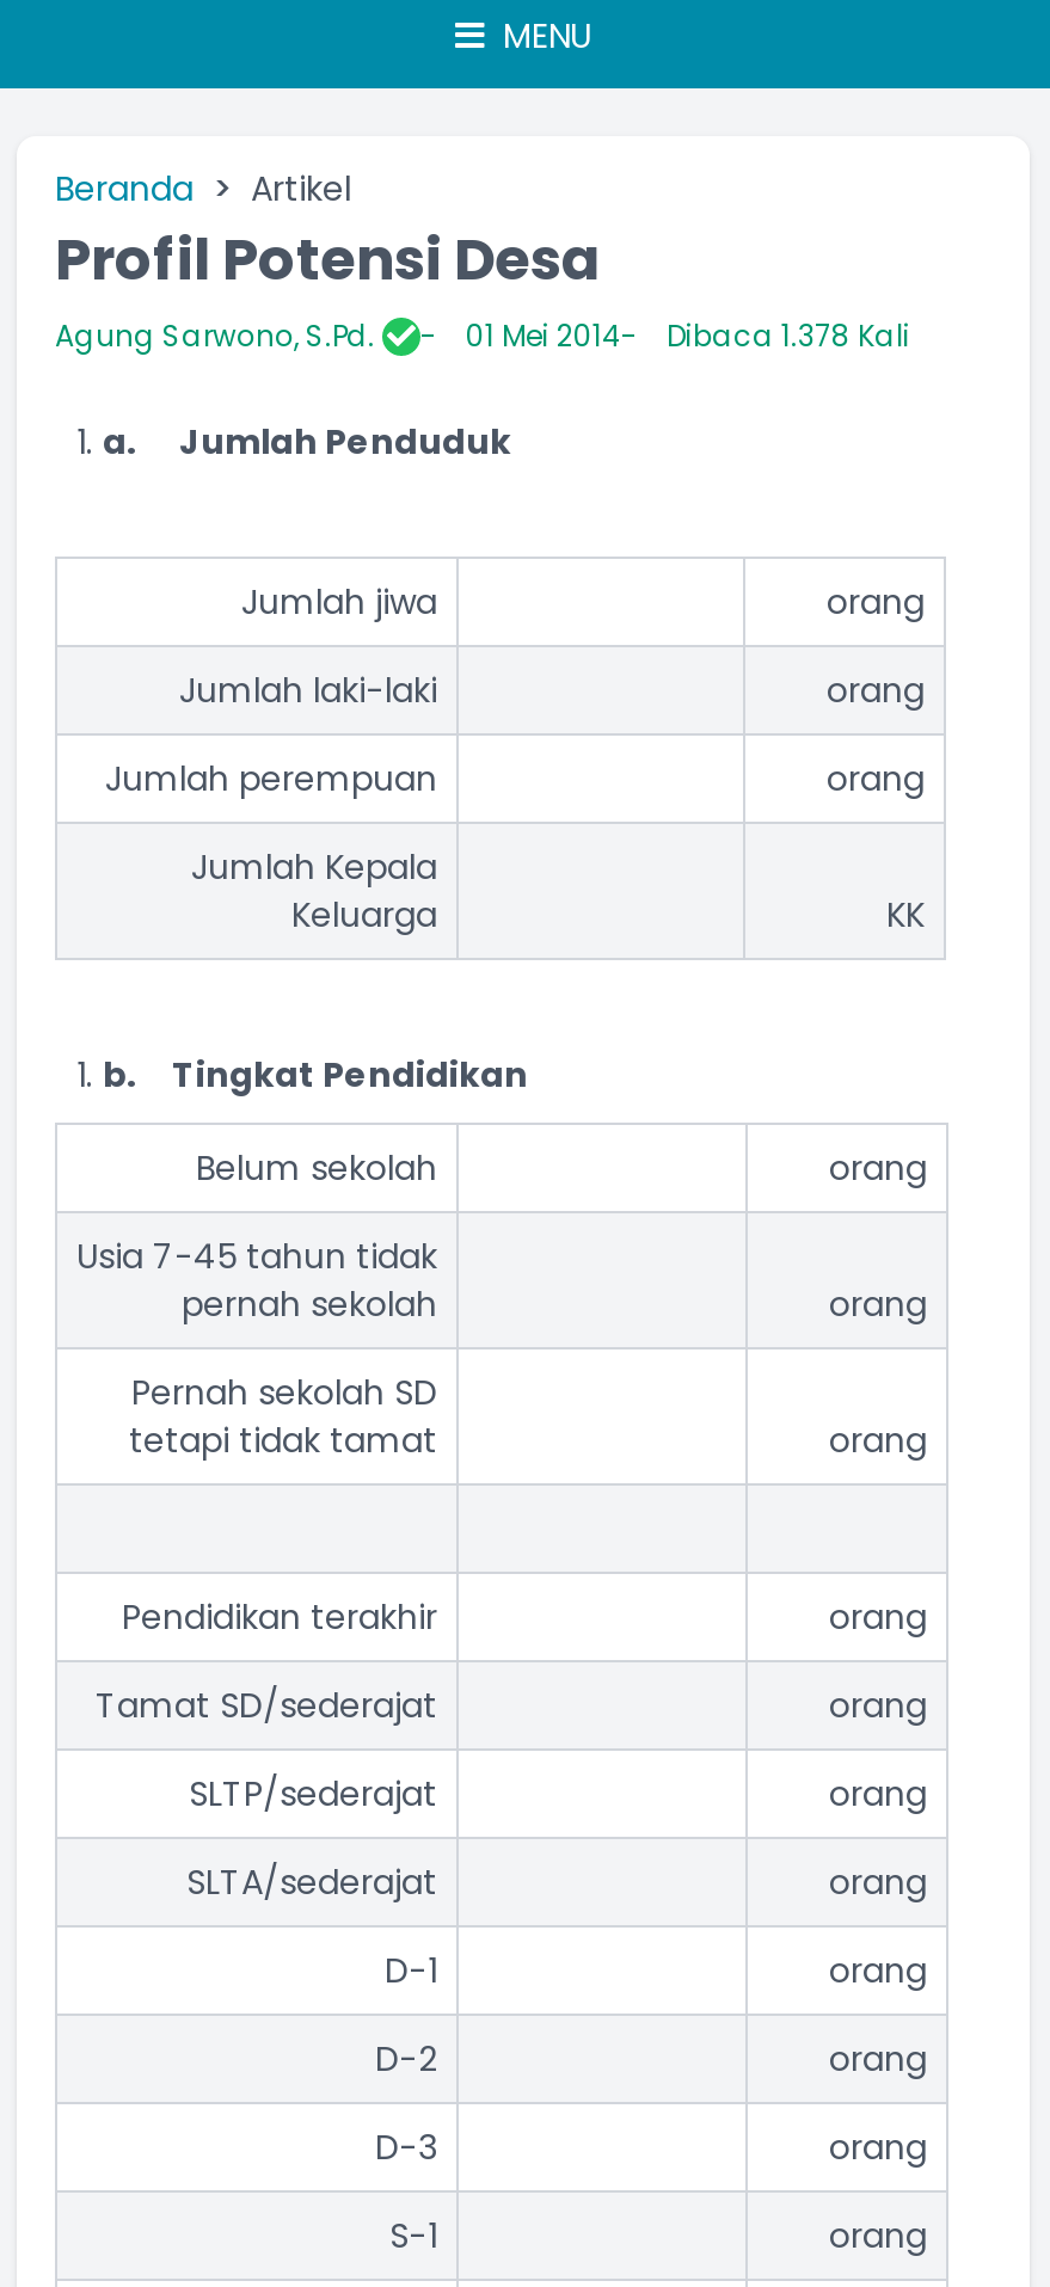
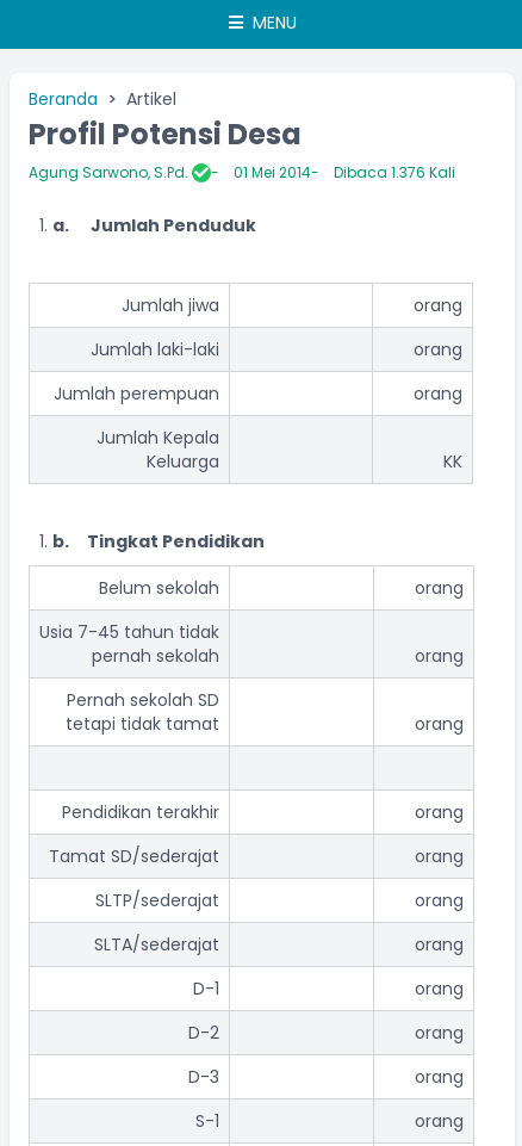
- 01 Mei 2014 Dibaca 1.378 Kali
+ 01 Mei 2014 Dibaca 1.376 Kali
